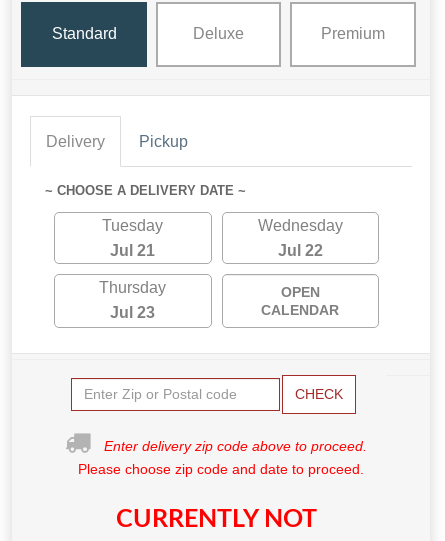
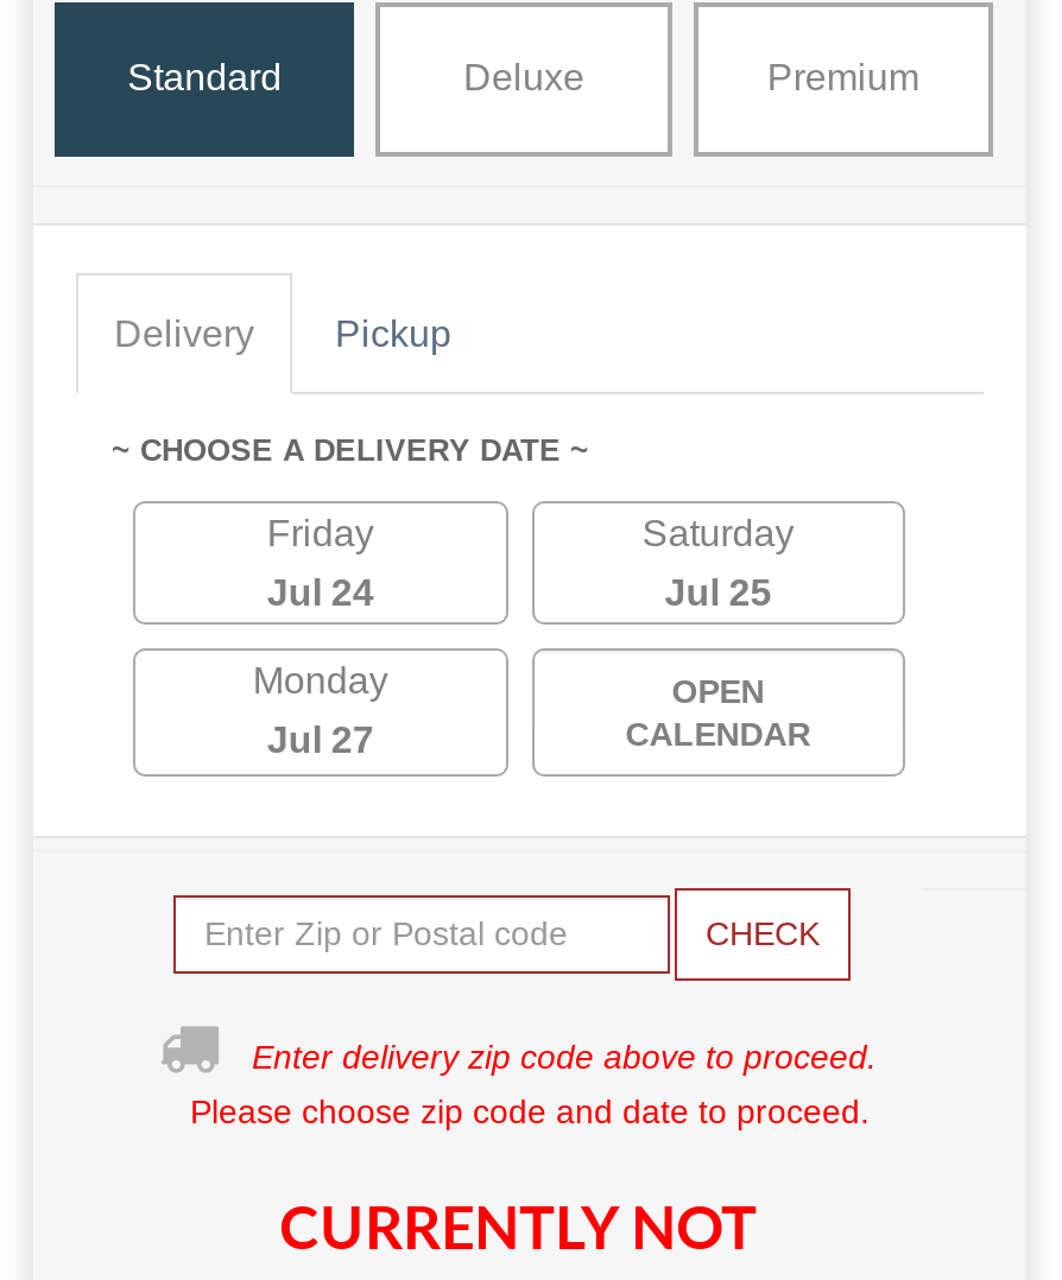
- Tuesday
+ Friday

- Wednesday
+ Saturday

- Jul 21
+ Jul 24

- Jul 22
+ Jul 25

- Thursday
+ Monday

- Jul 23
+ Jul 27
